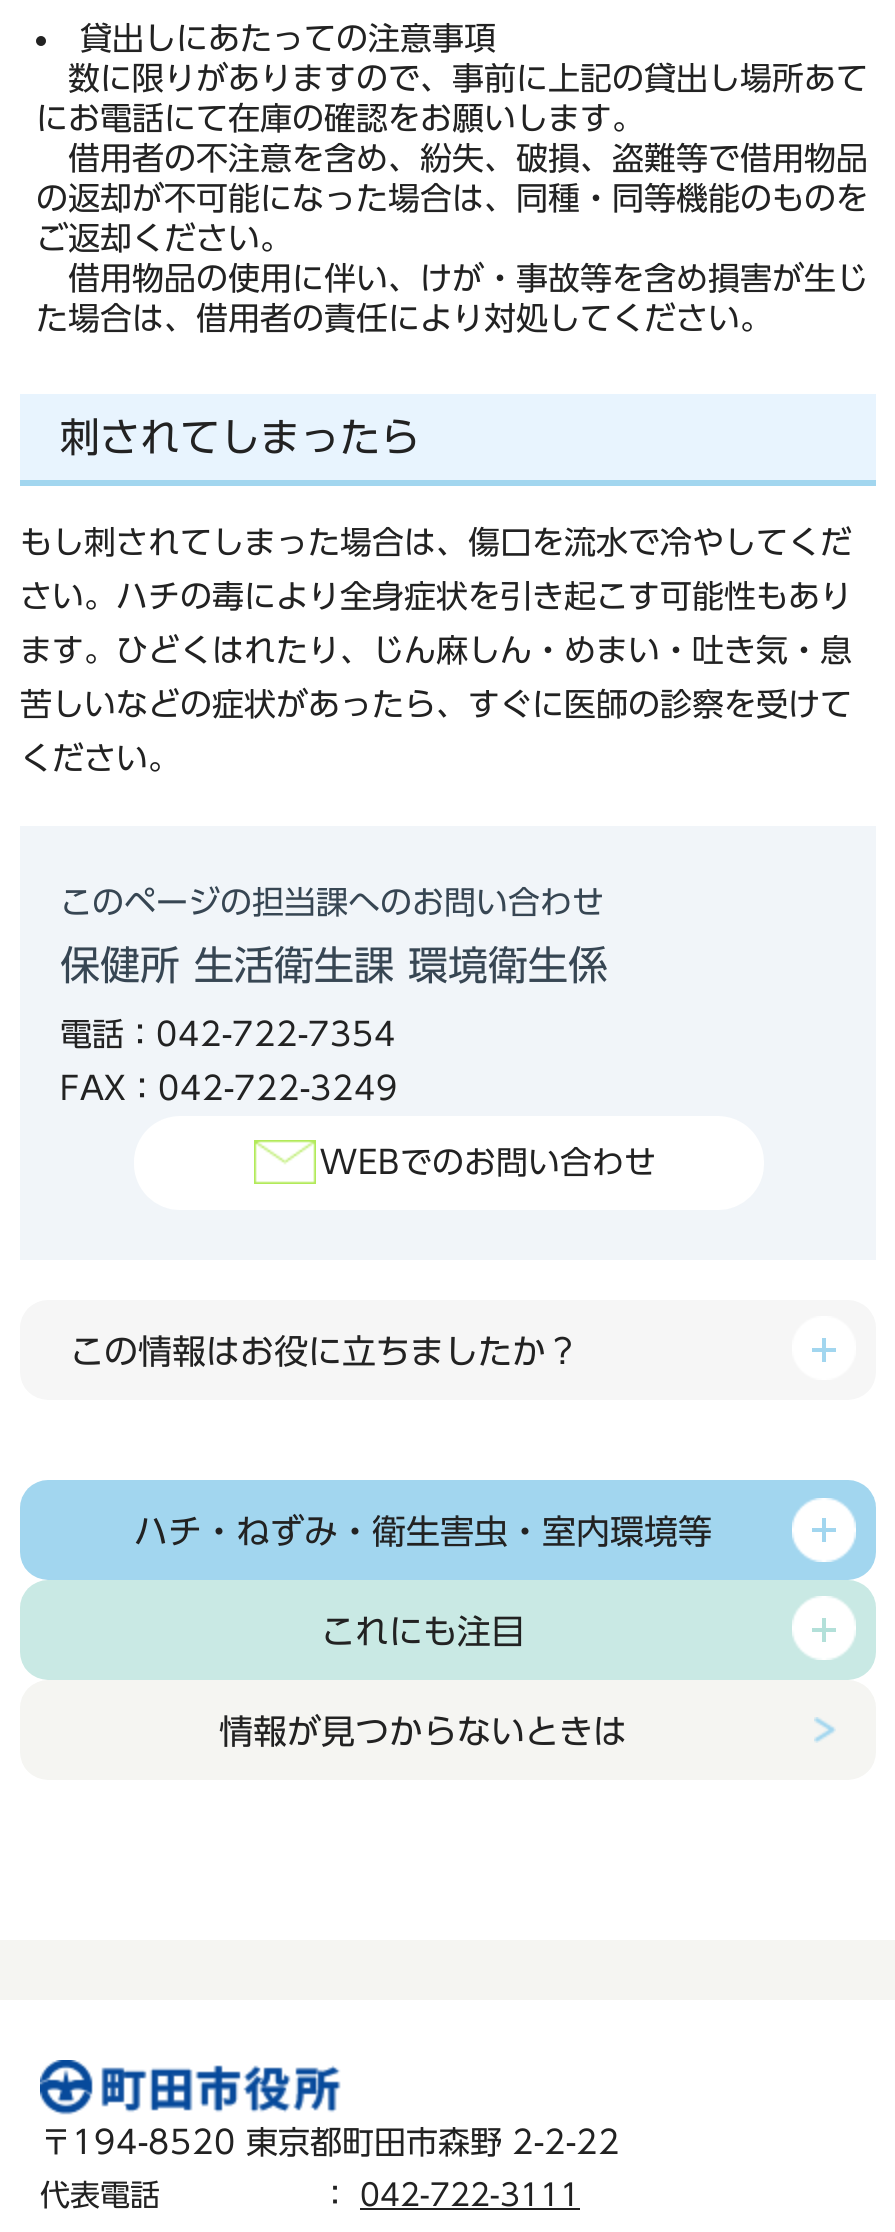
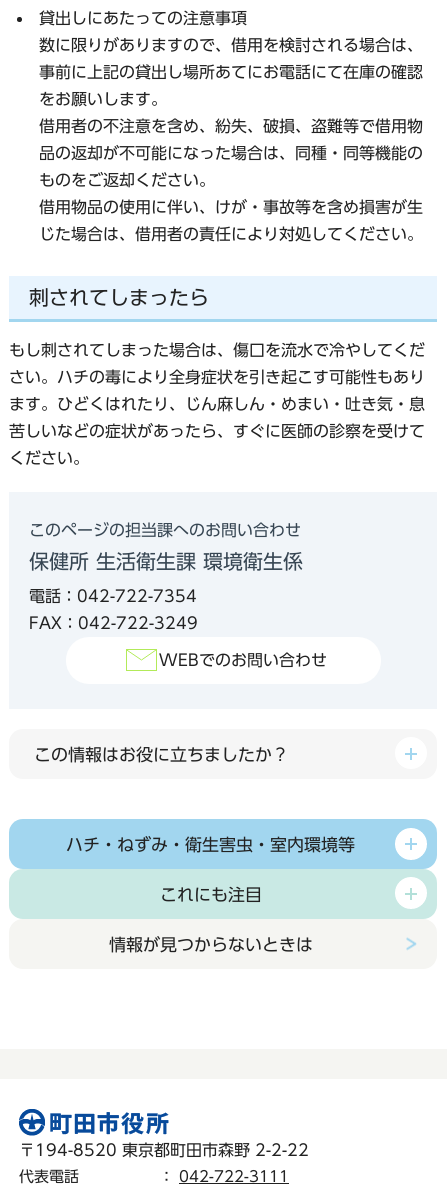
- 数に限りがありますので、事前に上記の貸出し場所あて
- にお電話にて在庫の確認をお願いします。
- 借用者の不注意を含め、紛失、破損、盗難等で借用物品
- の返却が不可能になった場合は、同種・同等機能のものを
- ご返却ください。
- 借用物品の使用に伴い、けが・事故等を含め損害が生じ
- た場合は、借用者の責任により対処してください。
+ 数に限りがありますので、借用を検討される場合は、
+ 事前に上記の貸出し場所あてにお電話にて在庫の確認
+ をお願いします。
+ 借用者の不注意を含め、紛失、破損、盗難等で借用物
+ 品の返却が不可能になった場合は、同種・同等機能の
+ ものをご返却ください。
+ 借用物品の使用に伴い、けが・事故等を含め損害が生
+ じた場合は、借用者の責任により対処してください。
